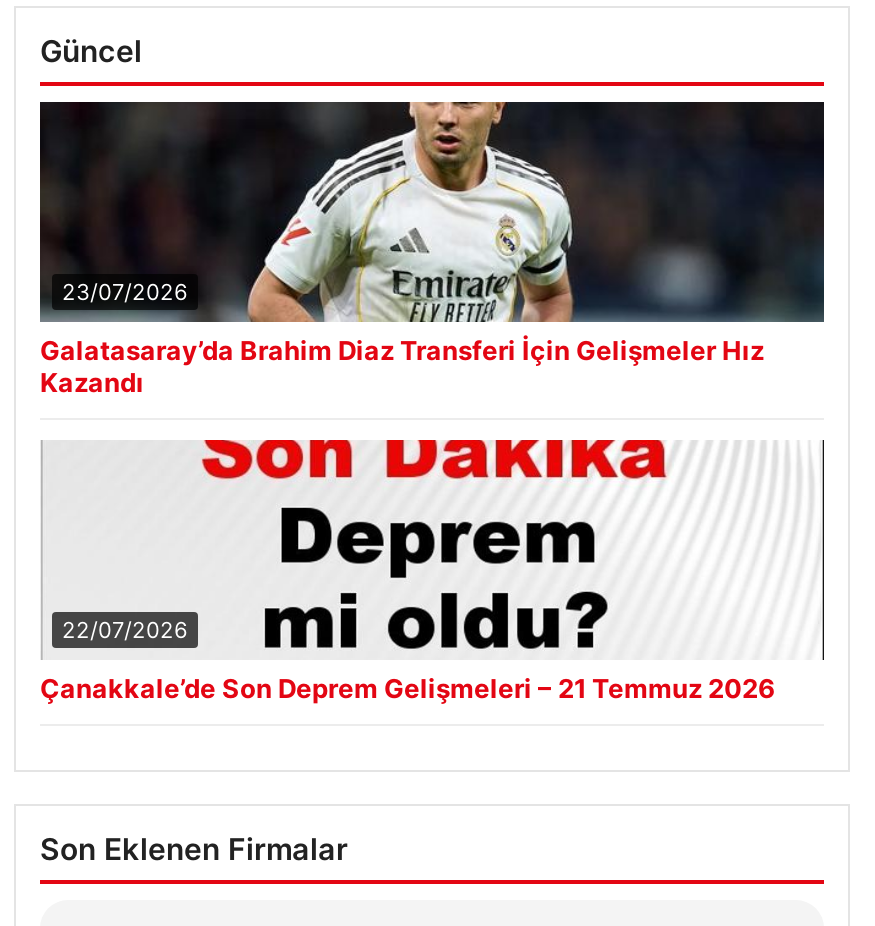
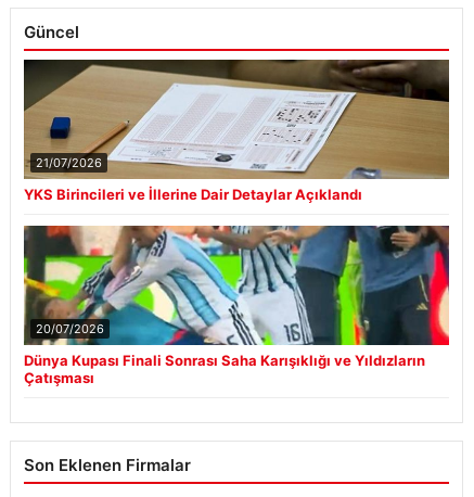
- [image]
- 23/07/2026
+ [image]
+ 21/07/2026

- Galatasaray’da Brahim Diaz Transferi İçin Gelişmeler Hız
- Kazandı
+ YKS Birincileri ve İllerine Dair Detaylar Açıklandı

- [image]
- 22/07/2026
+ [image]
+ 20/07/2026

- Çanakkale’de Son Deprem Gelişmeleri – 21 Temmuz 2026
+ Dünya Kupası Finali Sonrası Saha Karışıklığı ve Yıldızların
+ Çatışması
